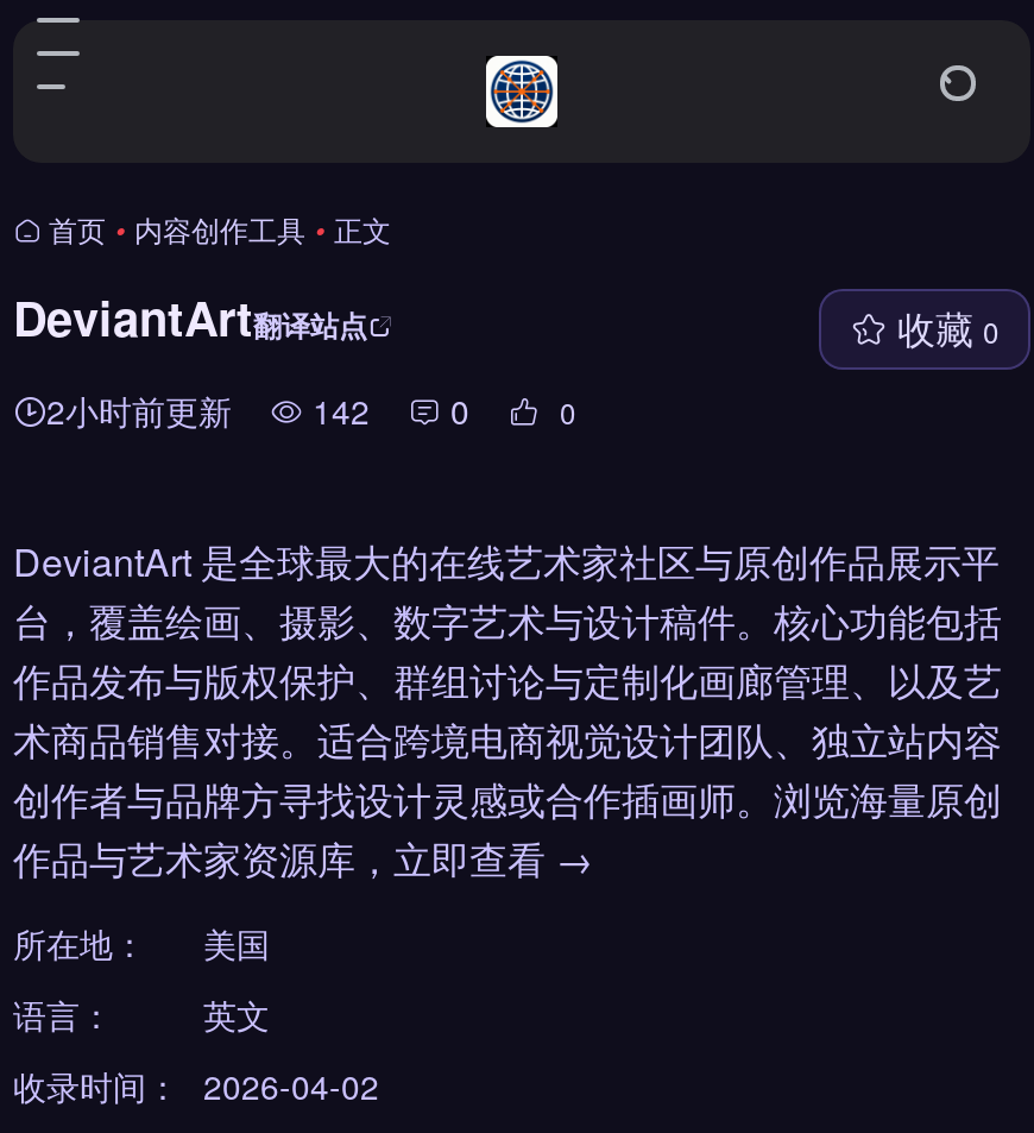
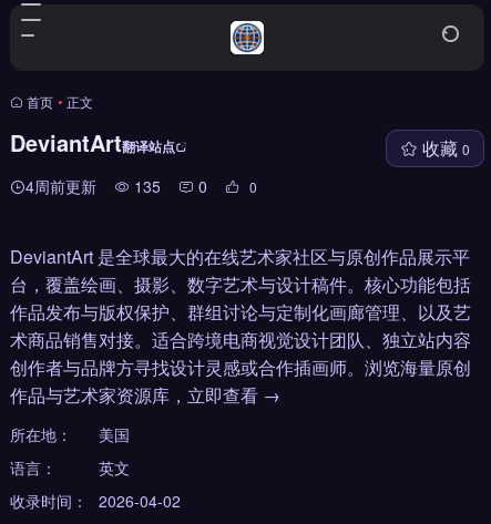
- 首页 • 内容创作工具 • 正文
+ 首页 • 正文

- 2小时前更新
- 142
+ 4周前更新
+ 135
